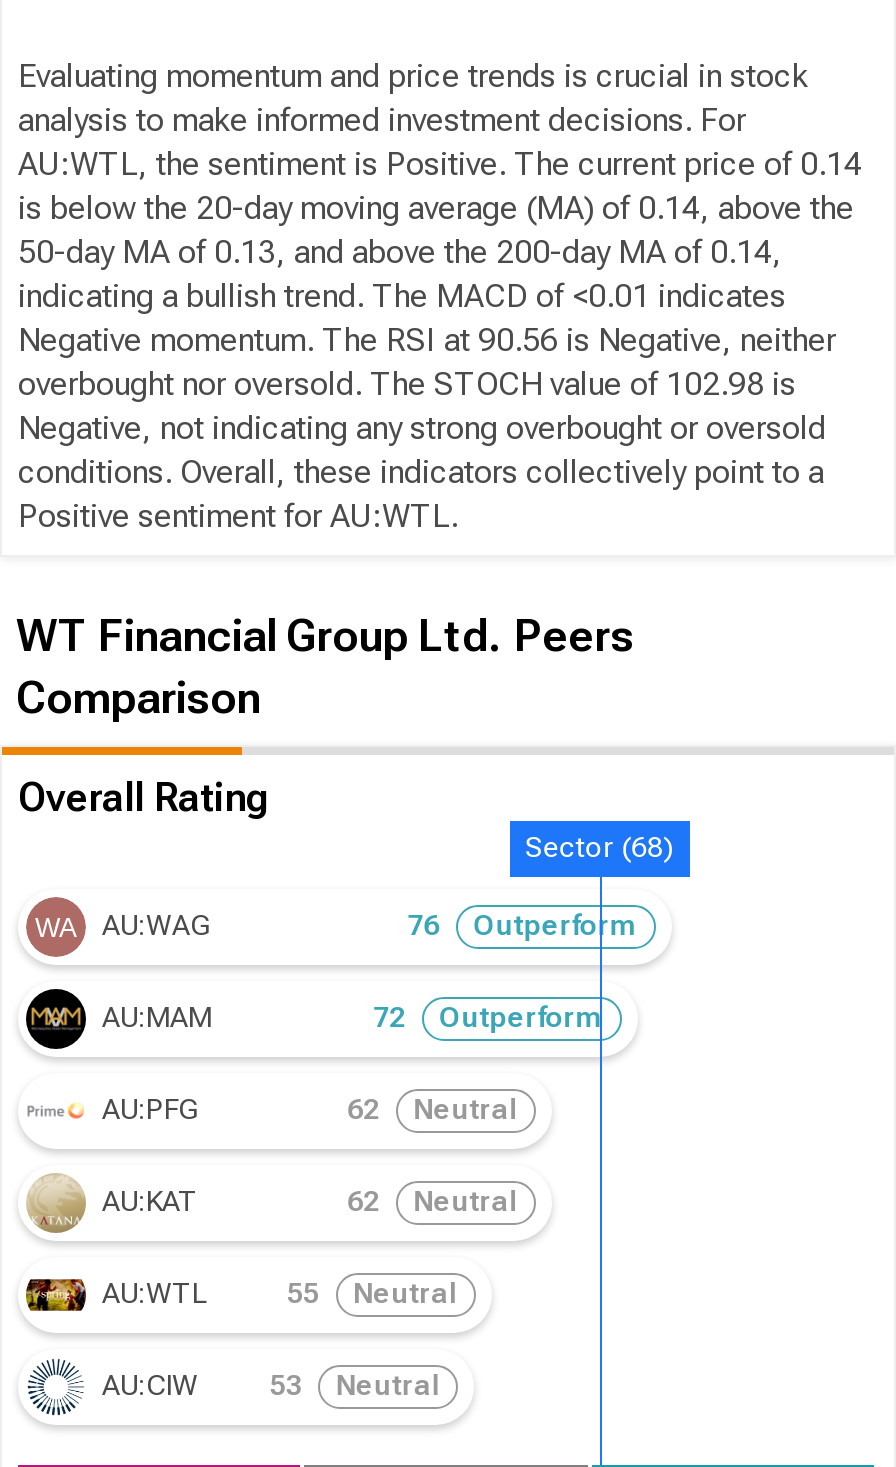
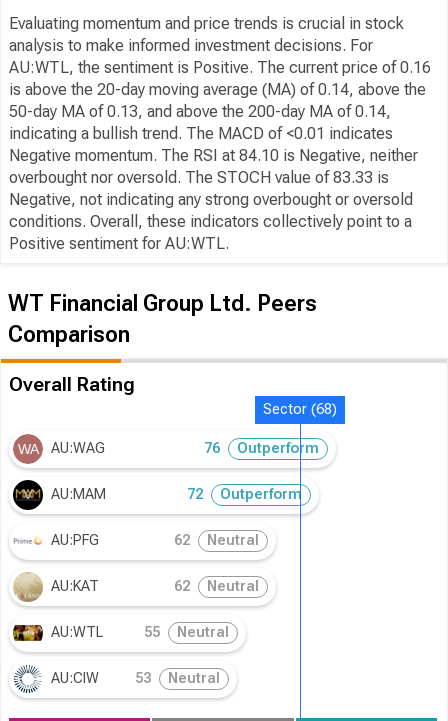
- AU:WTL, the sentiment is Positive. The current price of 0.14
+ AU:WTL, the sentiment is Positive. The current price of 0.16

- is below the 20-day moving average (MA) of 0.14, above the
+ is above the 20-day moving average (MA) of 0.14, above the

- Negative momentum. The RSI at 90.56 is Negative, neither
+ Negative momentum. The RSI at 84.10 is Negative, neither

- overbought nor oversold. The STOCH value of 102.98 is
+ overbought nor oversold. The STOCH value of 83.33 is
